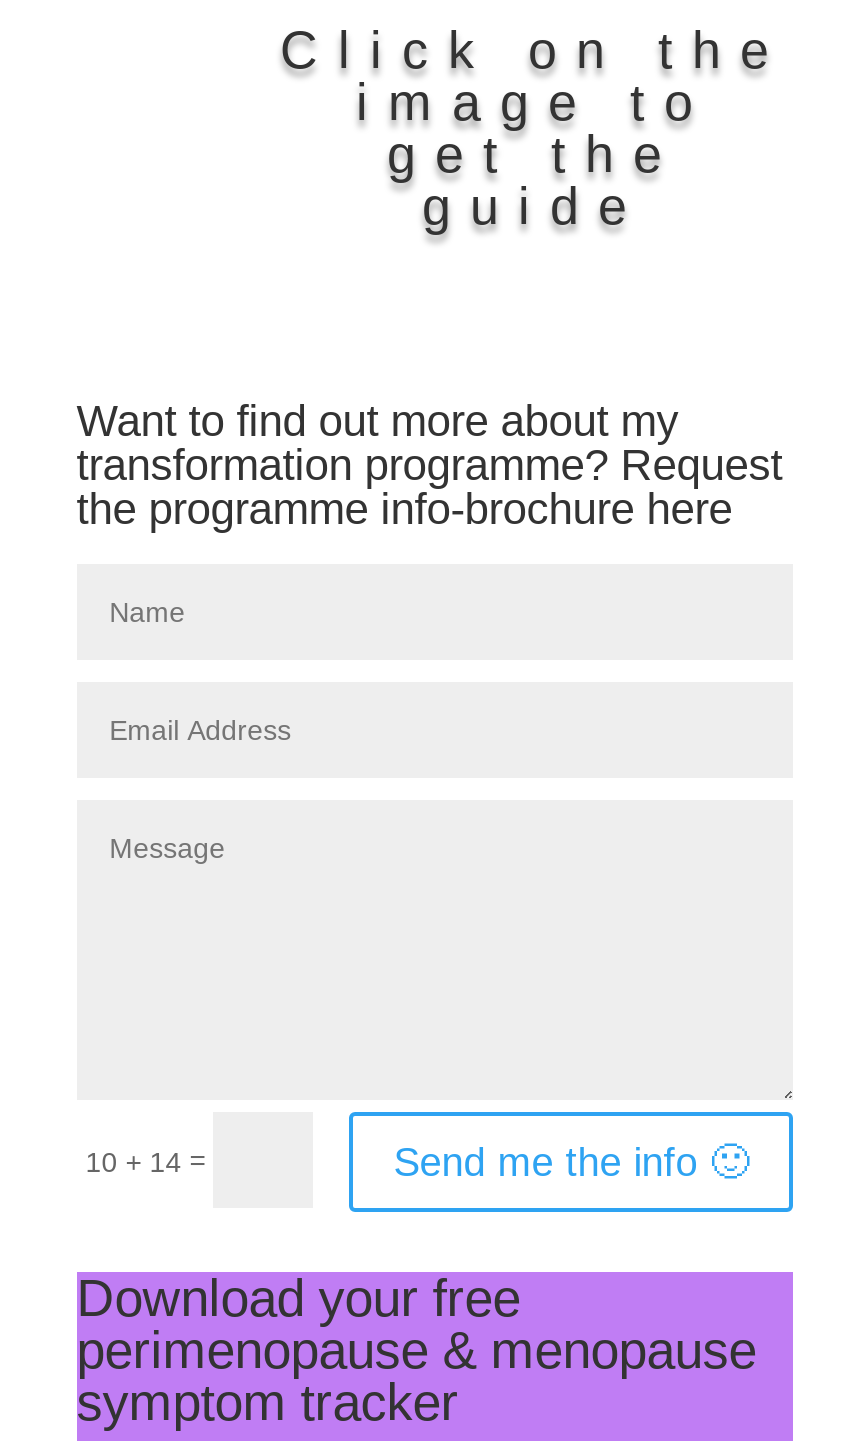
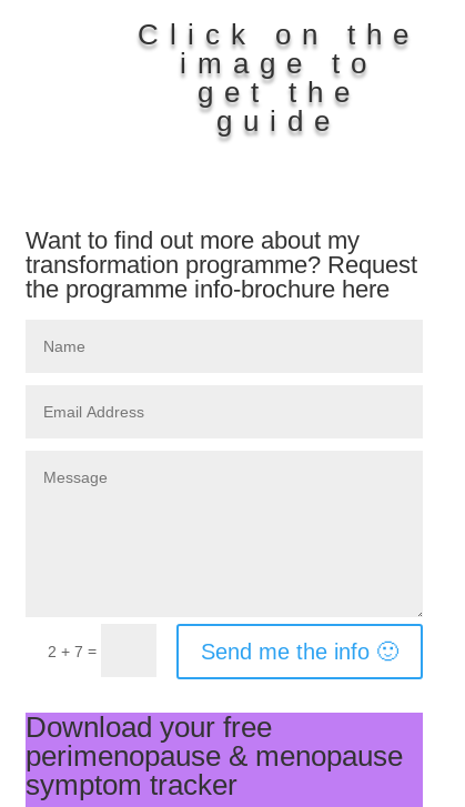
- 10 + 14 =
+ 2 + 7 =
